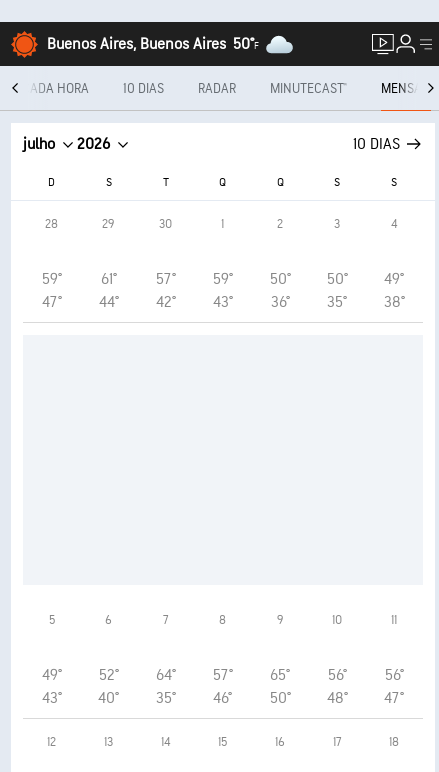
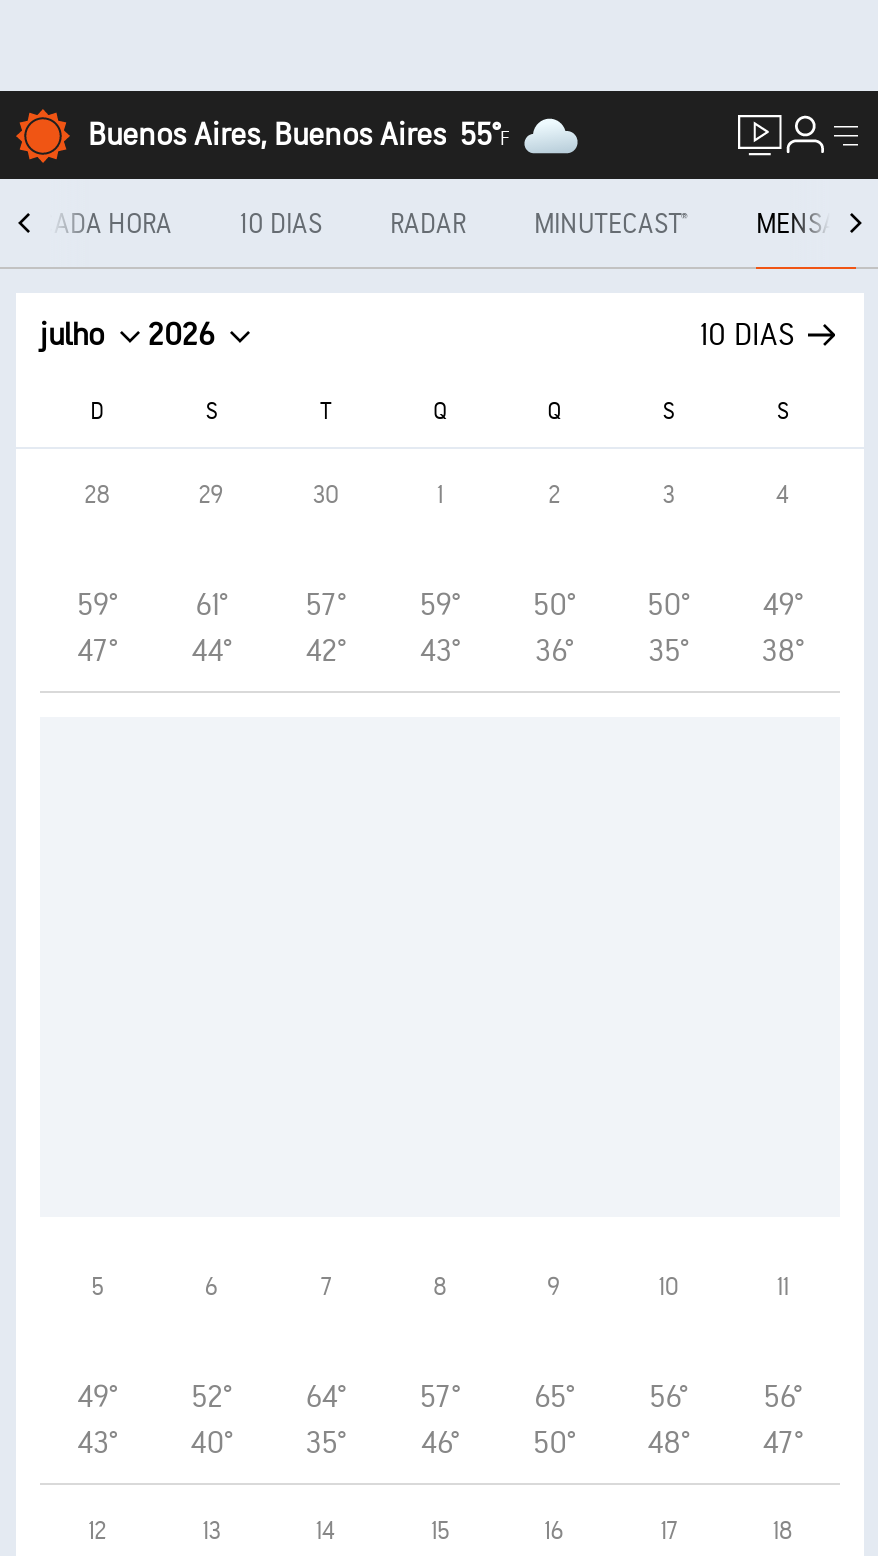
- Buenos Aires, Buenos Aires 50°F
+ Buenos Aires, Buenos Aires 55°F
